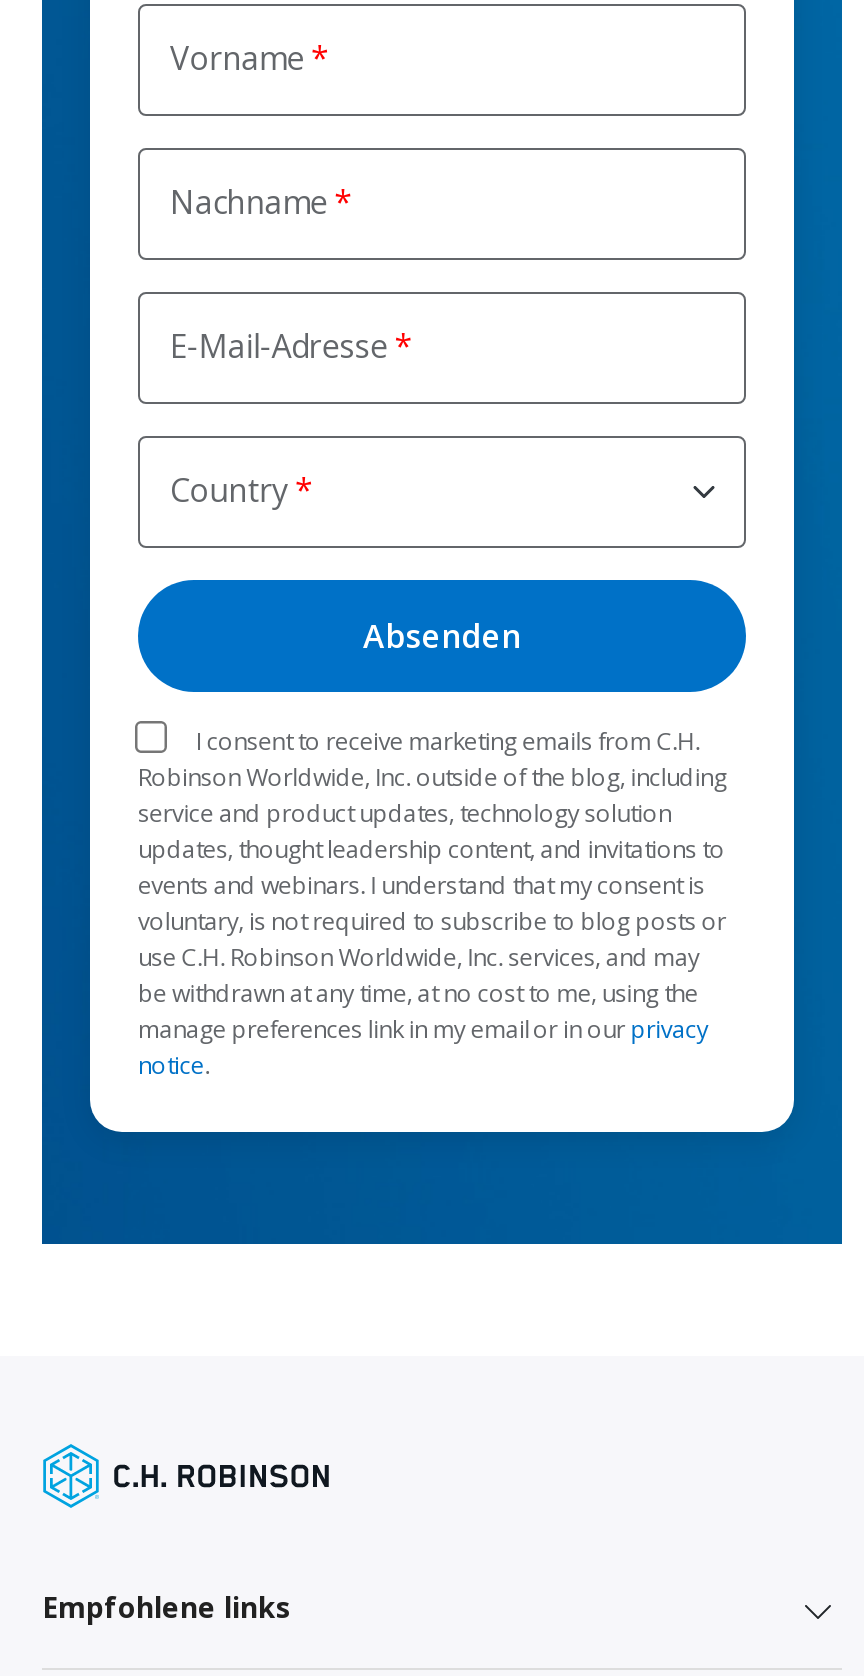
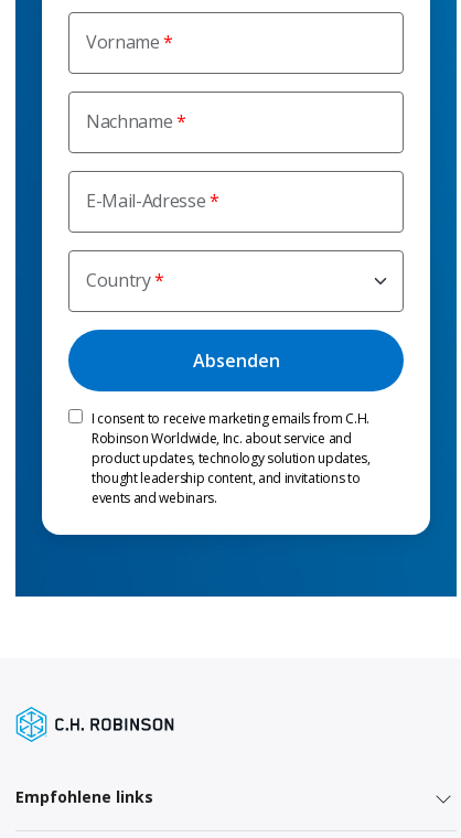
- Robinson Worldwide, Inc. outside of the blog, including
- service and product updates, technology solution
- updates, thought leadership content, and invitations to
- events and webinars. I understand that my consent is
- voluntary, is not required to subscribe to blog posts or
- use C.H. Robinson Worldwide, Inc. services, and may
- be withdrawn at any time, at no cost to me, using the
- manage preferences link in my email or in our privacy
- notice.
+ Robinson Worldwide, Inc. about service and
+ product updates, technology solution updates,
+ thought leadership content, and invitations to
+ events and webinars.
